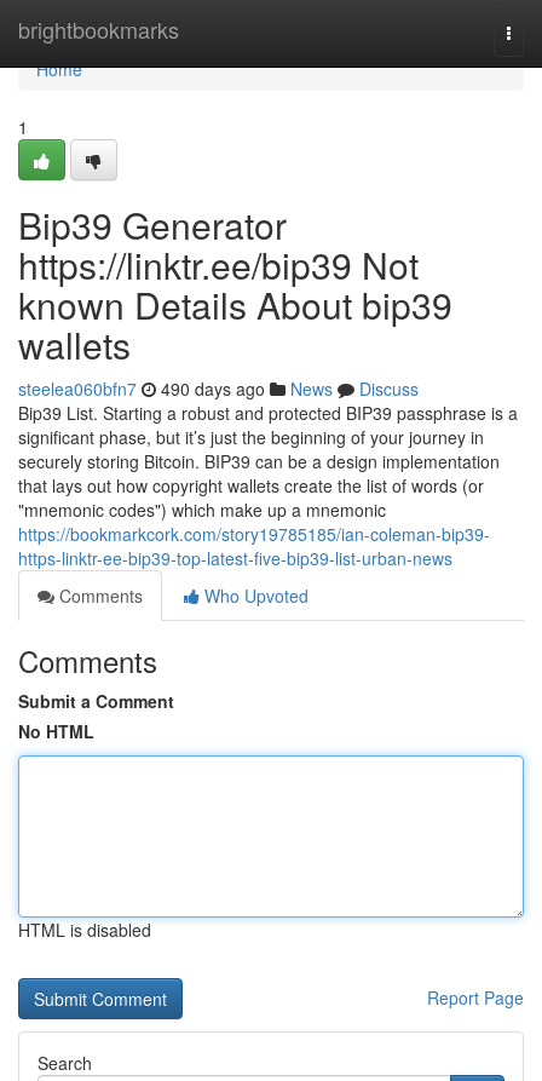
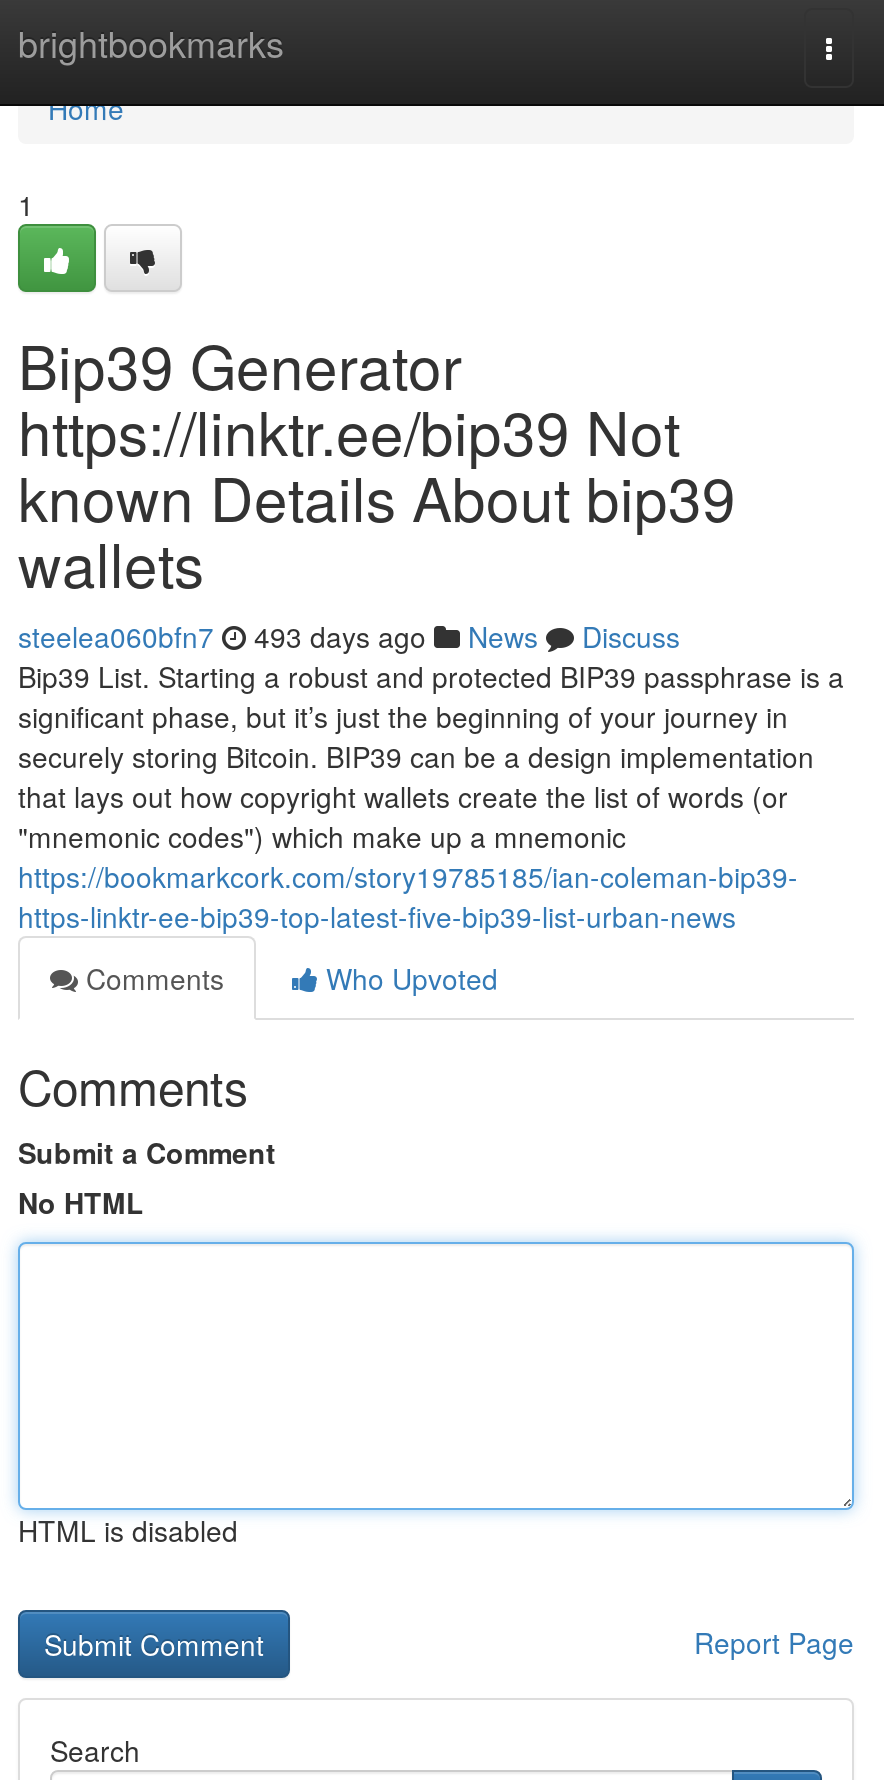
- steelea060bfn7 490 days ago News Discuss
+ steelea060bfn7 493 days ago News Discuss
